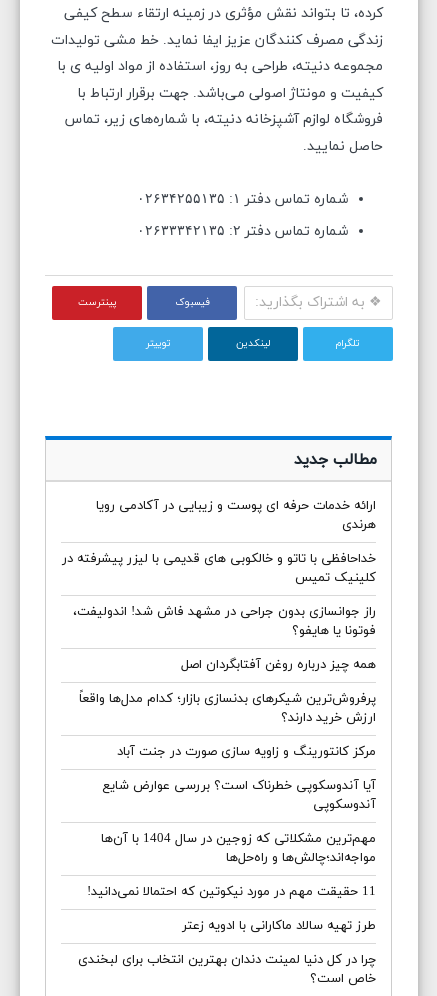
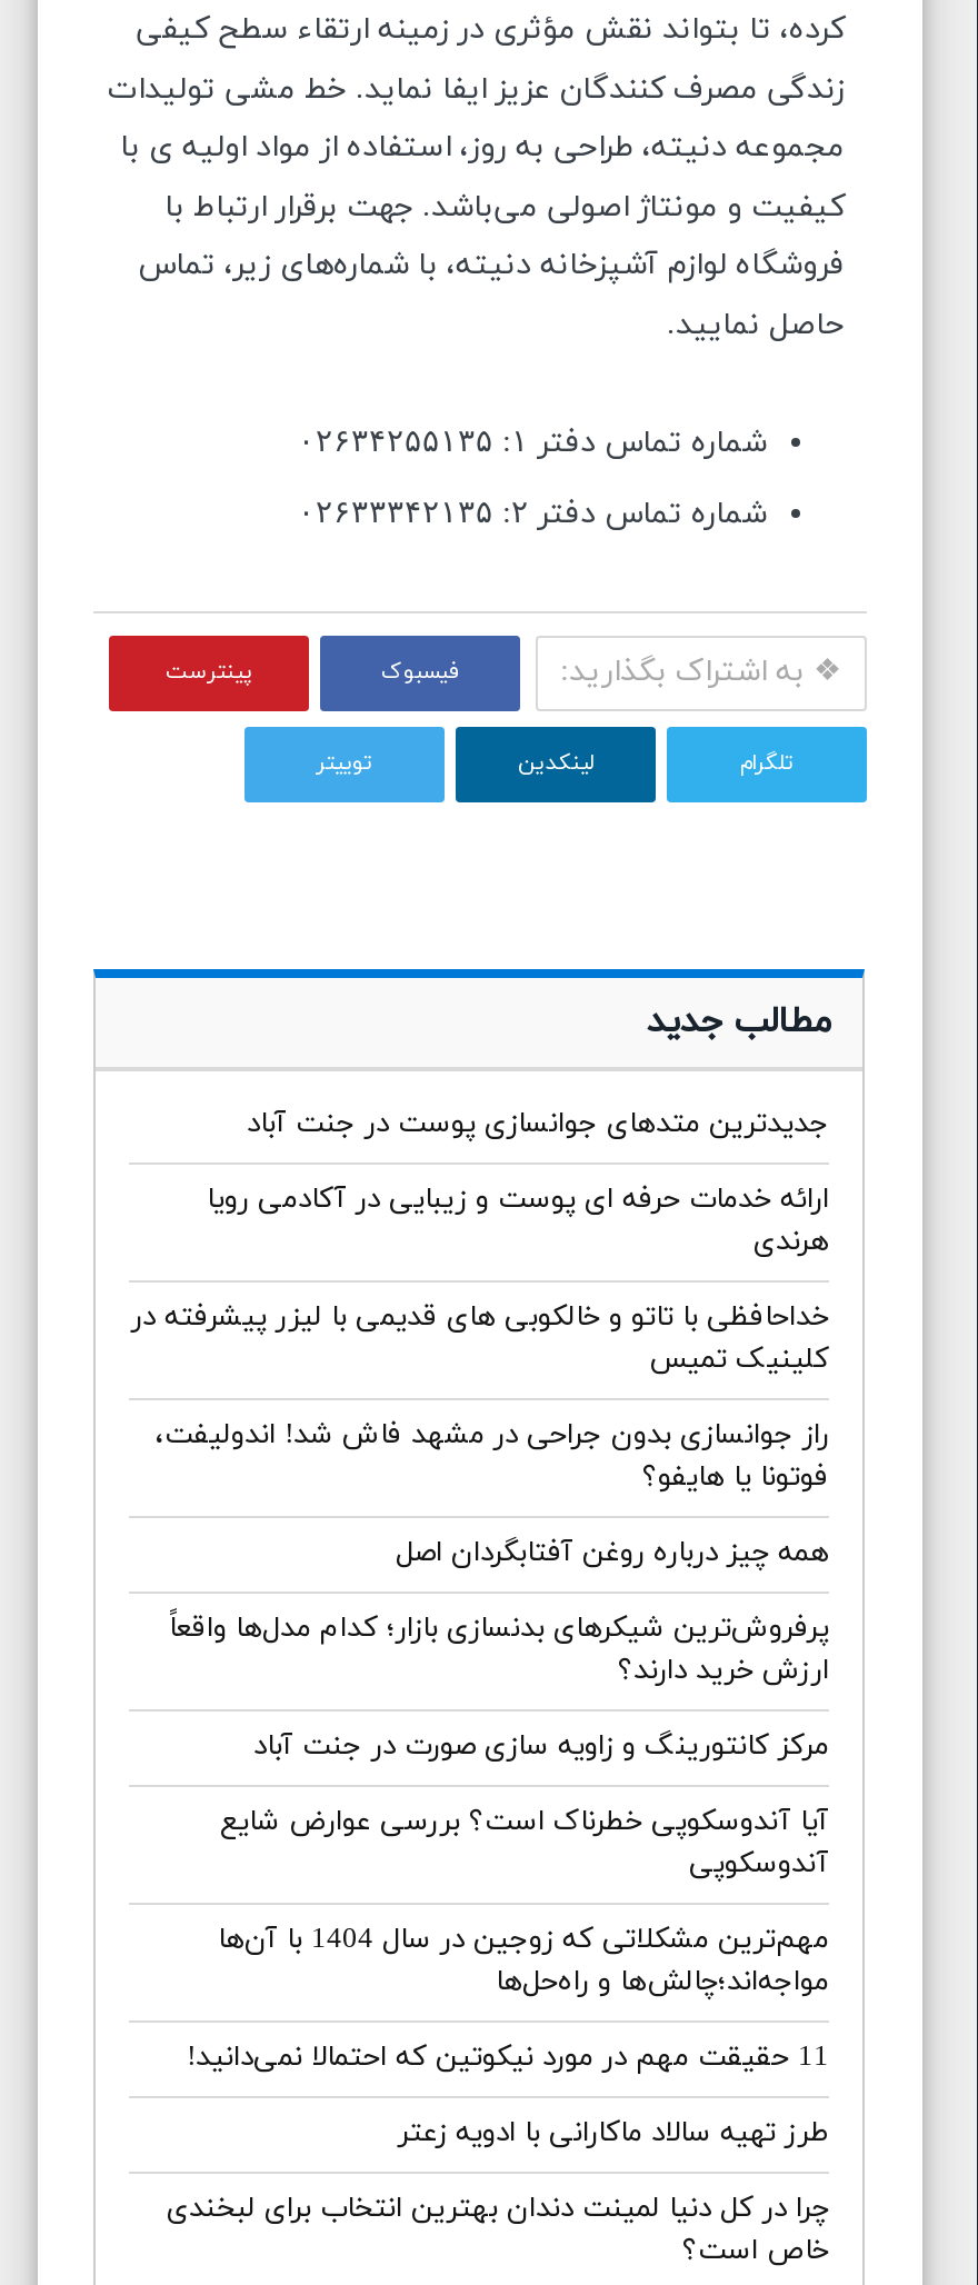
+ جدیدترین متدهای جوانسازی پوست در جنت آباد
